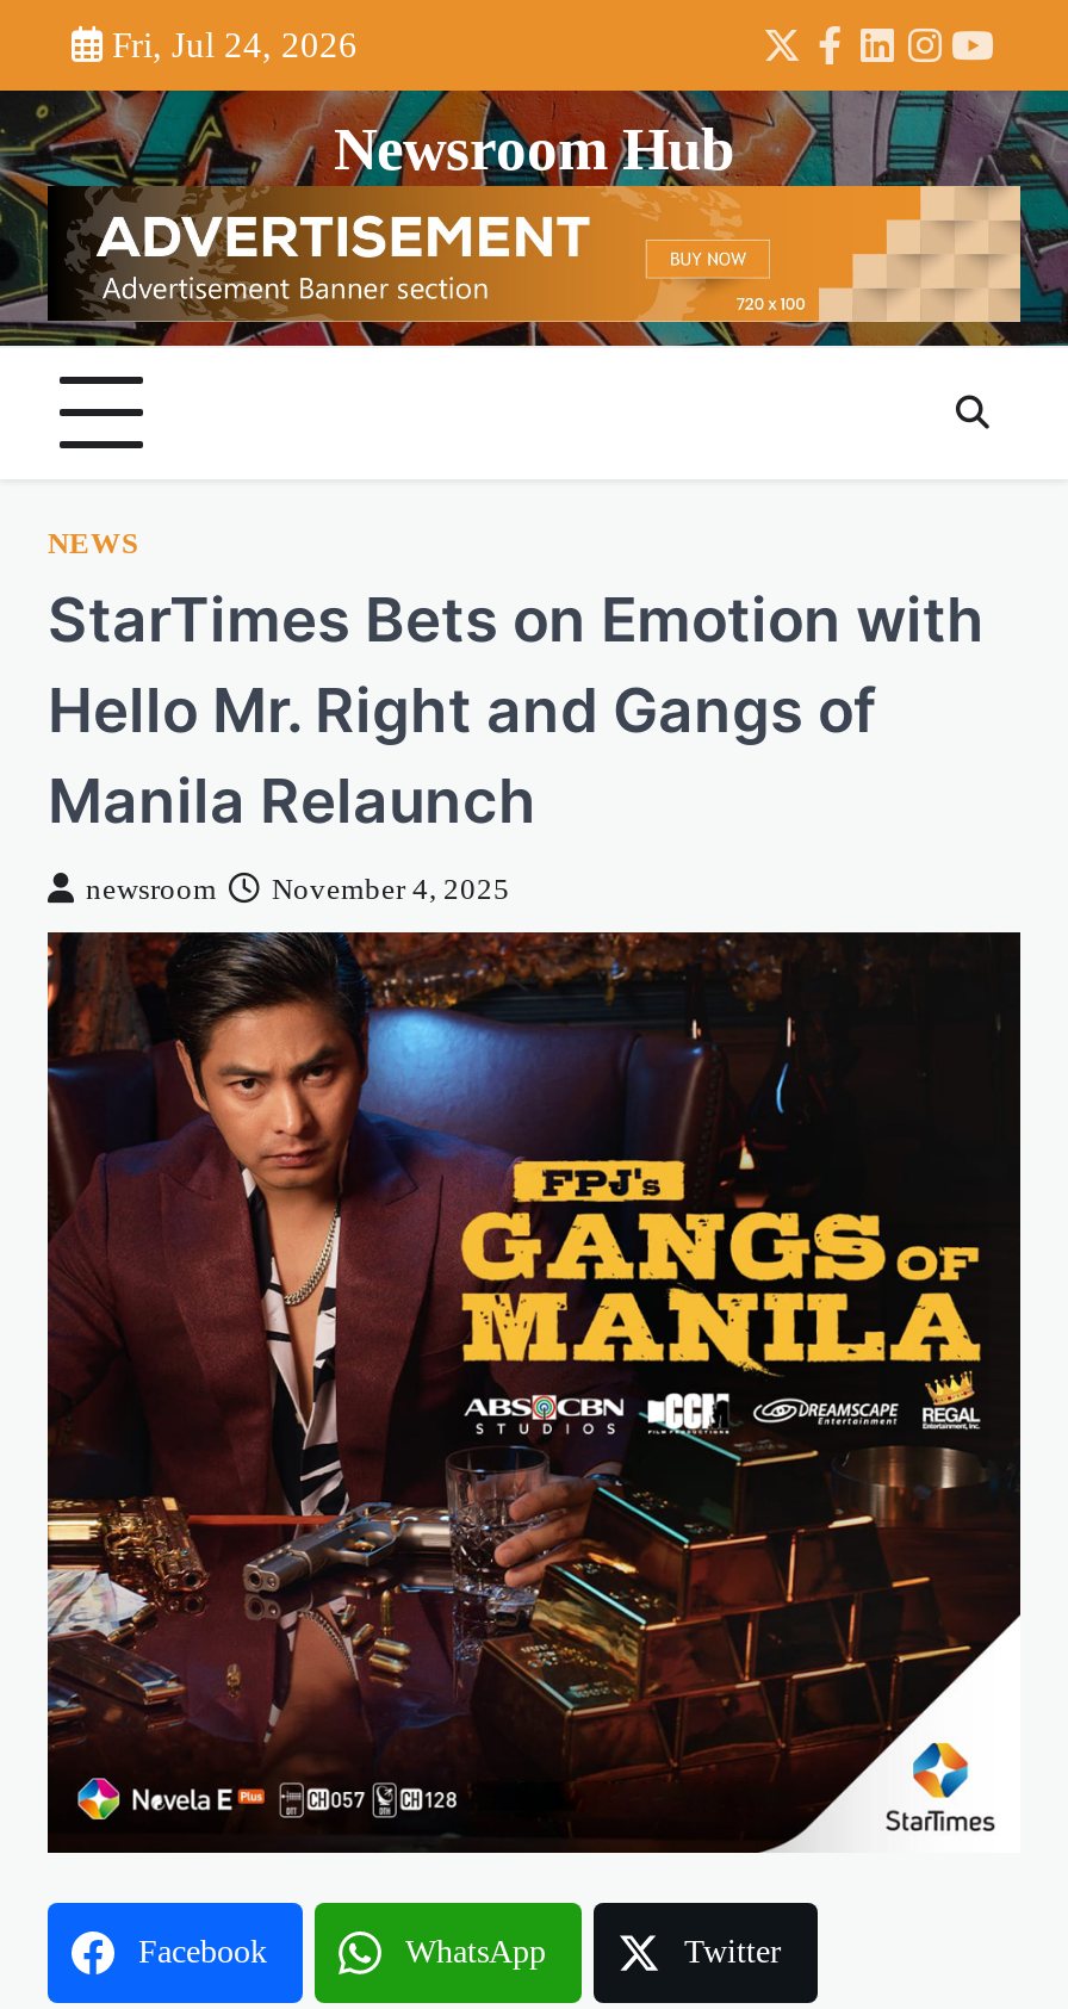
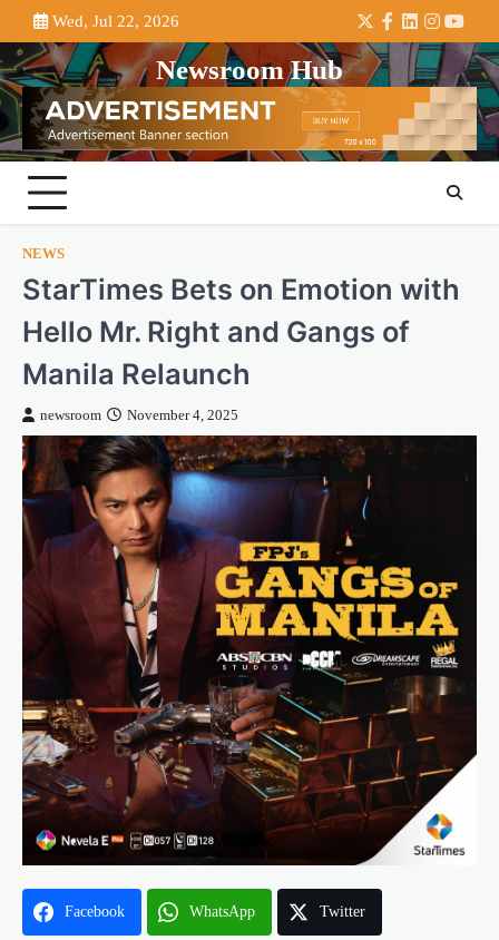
- Fri, Jul 24, 2026
+ Wed, Jul 22, 2026
